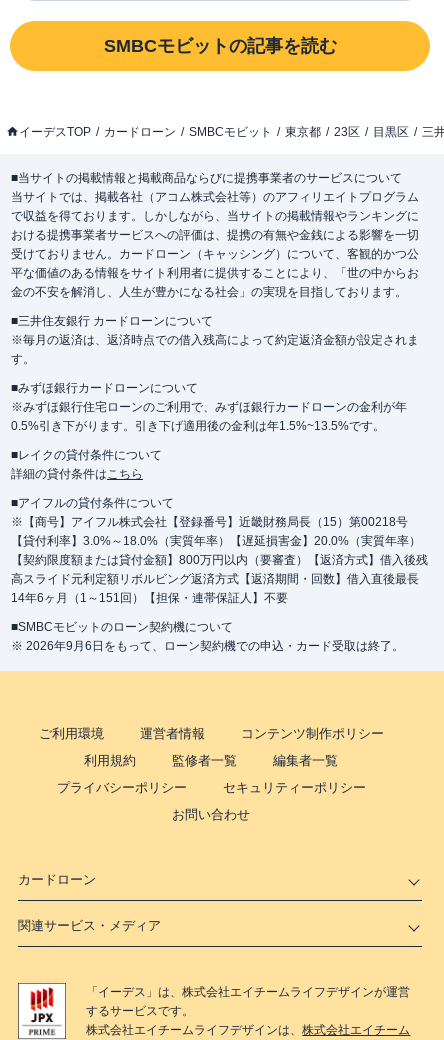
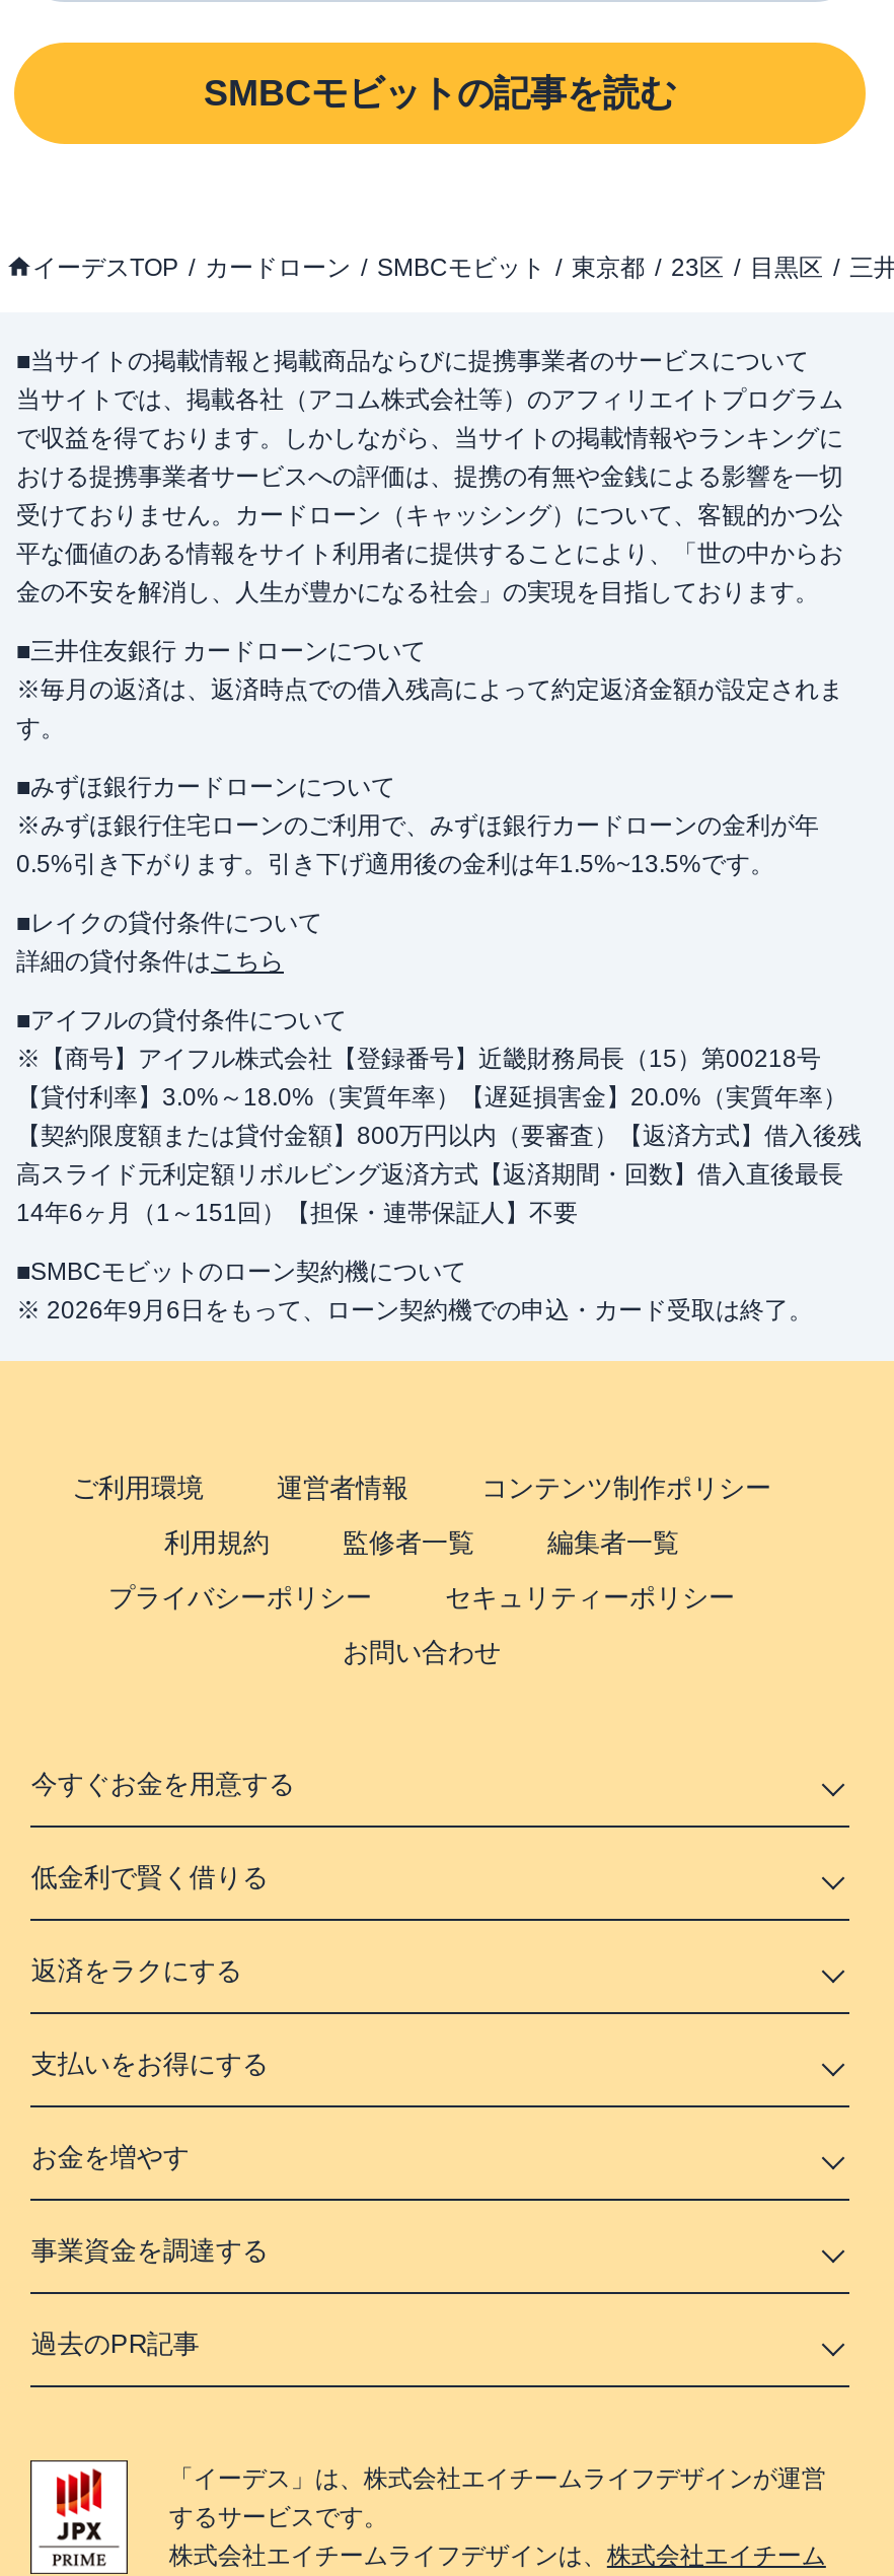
- カードローン
- 関連サービス・メディア
+ 今すぐお金を用意する
+ 低金利で賢く借りる
+ 返済をラクにする
+ 支払いをお得にする
+ お金を増やす
+ 事業資金を調達する
+ 過去のPR記事
